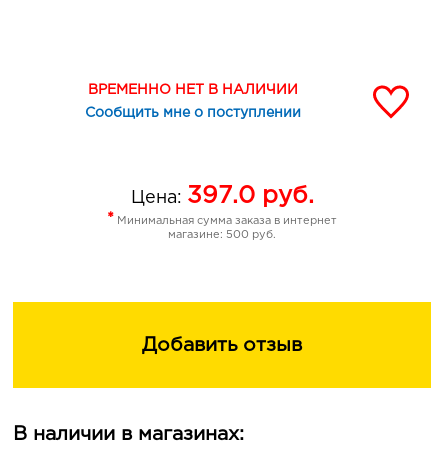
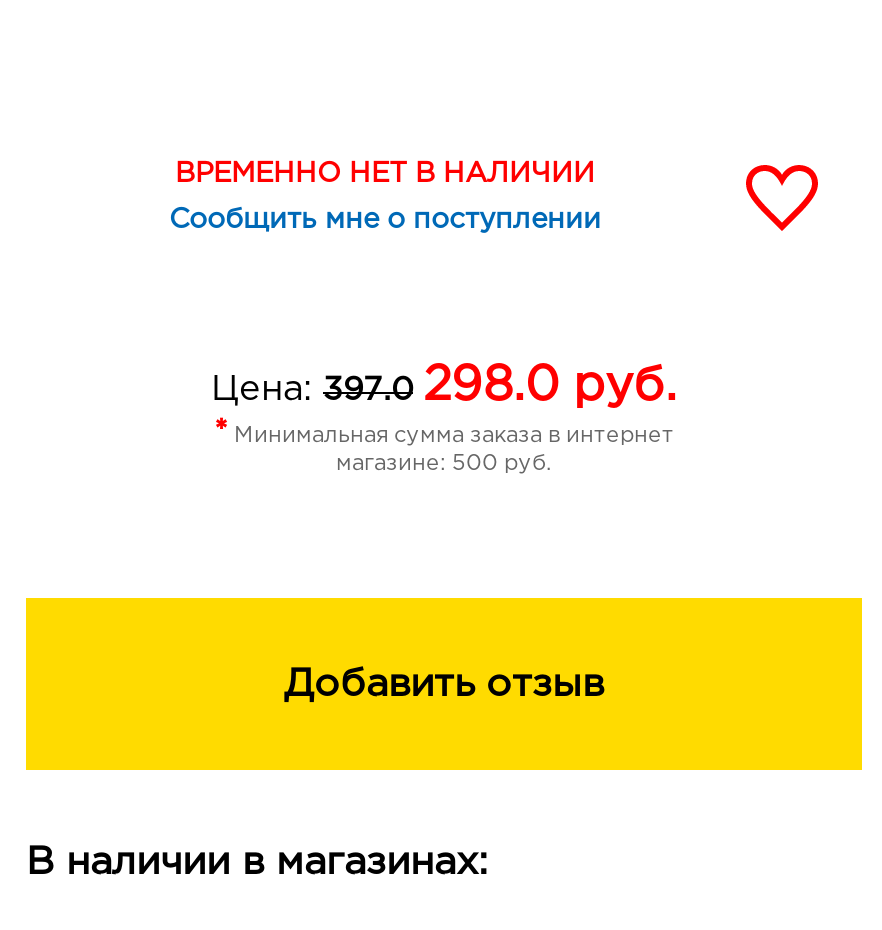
- Цена: 397.0 руб.
+ Цена: 397.0 298.0 руб.
